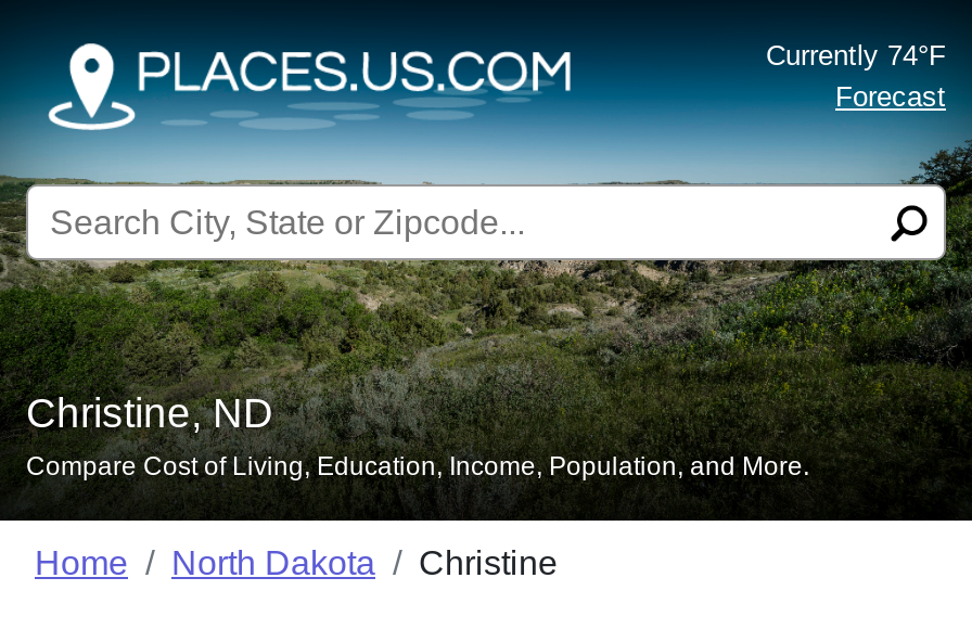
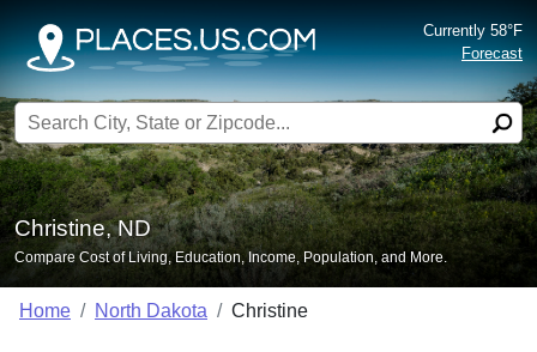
- Currently 74°F
+ Currently 58°F
